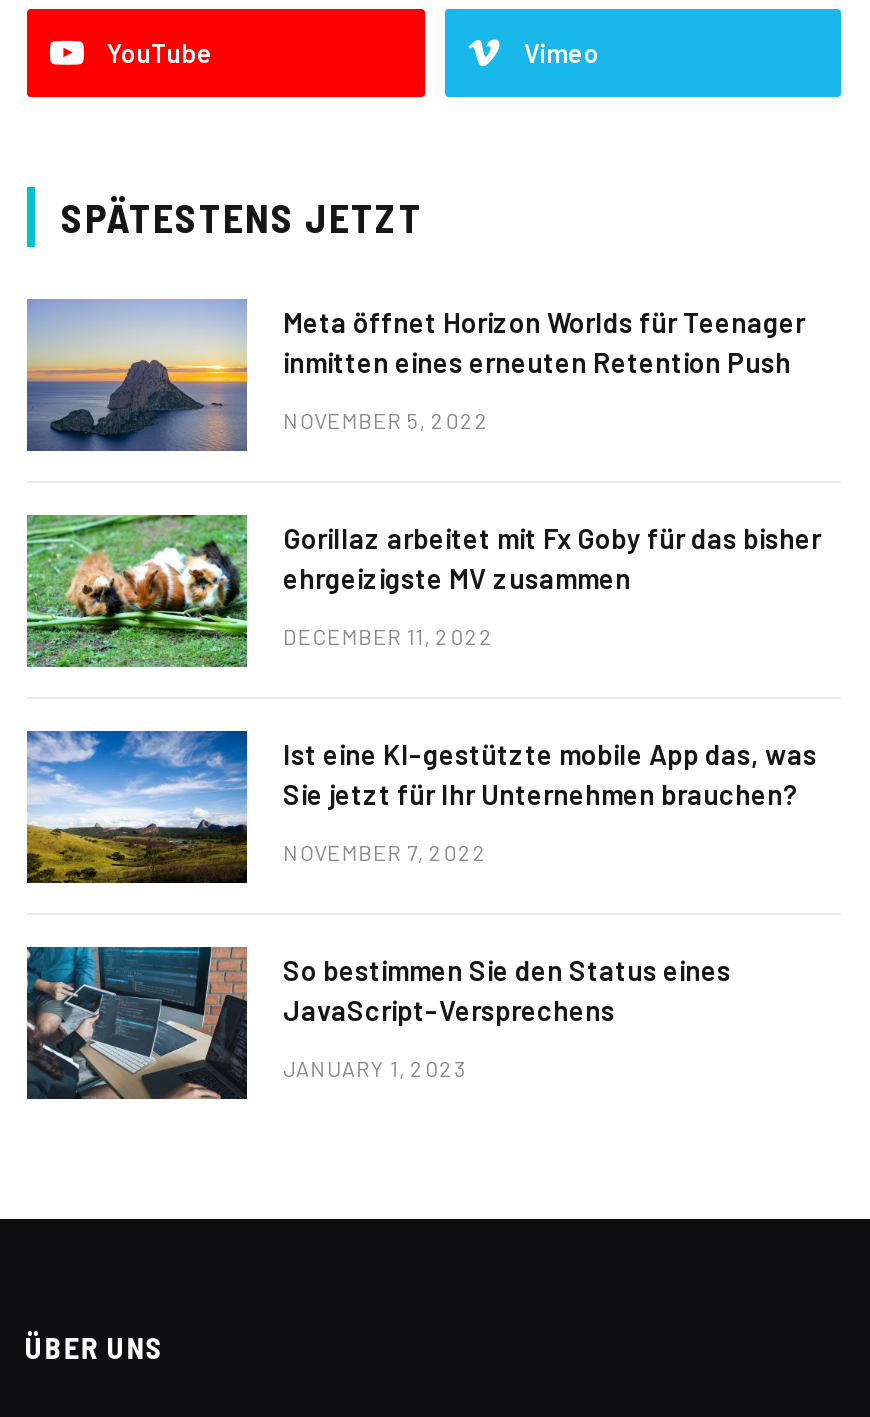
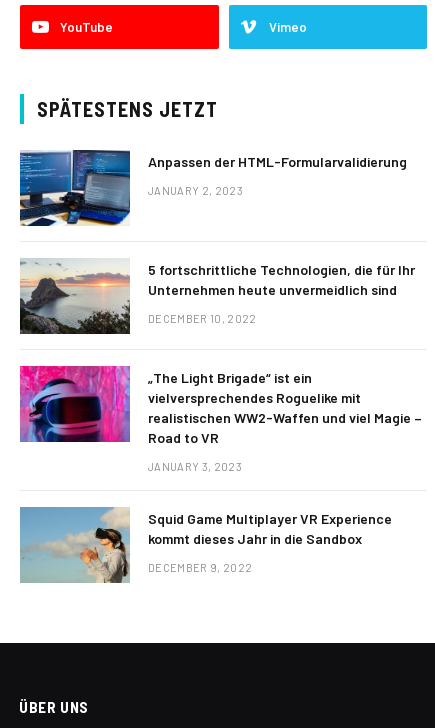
- [image]
- Meta öffnet Horizon Worlds für Teenager
- inmitten eines erneuten Retention Push
+ [image]
+ Anpassen der HTML-Formularvalidierung

- NOVEMBER 5, 2022
+ JANUARY 2, 2023

- [image]
- Gorillaz arbeitet mit Fx Goby für das bisher
- ehrgeizigste MV zusammen
+ [image]
+ 5 fortschrittliche Technologien, die für Ihr
+ Unternehmen heute unvermeidlich sind

- DECEMBER 11, 2022
+ DECEMBER 10, 2022

- [image]
- Ist eine KI-gestützte mobile App das, was
- Sie jetzt für Ihr Unternehmen brauchen?
+ [image]
+ „The Light Brigade“ ist ein
+ vielversprechendes Roguelike mit
+ realistischen WW2-Waffen und viel Magie –
+ Road to VR

- NOVEMBER 7, 2022
+ JANUARY 3, 2023

- [image]
- So bestimmen Sie den Status eines
- JavaScript-Versprechens
+ [image]
+ Squid Game Multiplayer VR Experience
+ kommt dieses Jahr in die Sandbox

- JANUARY 1, 2023
+ DECEMBER 9, 2022
